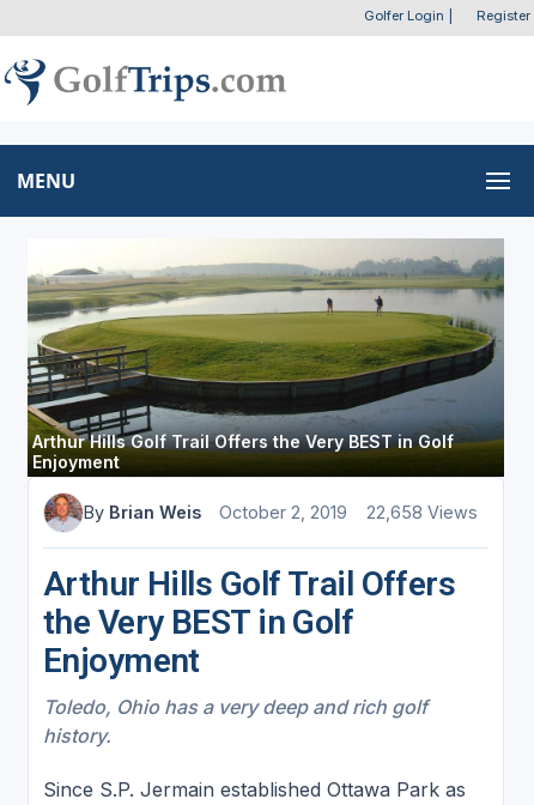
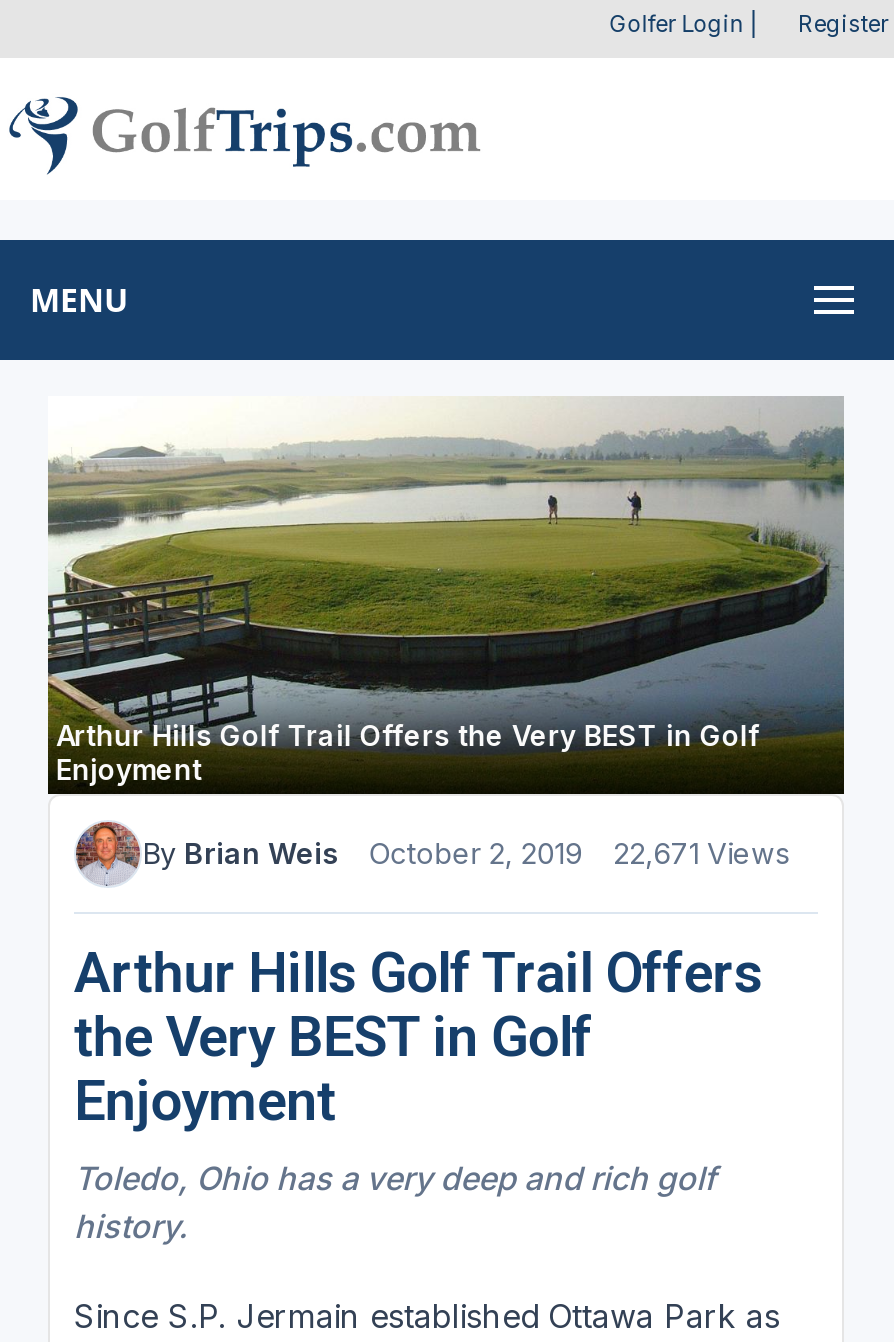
- By Brian Weis October 2, 2019 22,658 Views
+ By Brian Weis October 2, 2019 22,671 Views
